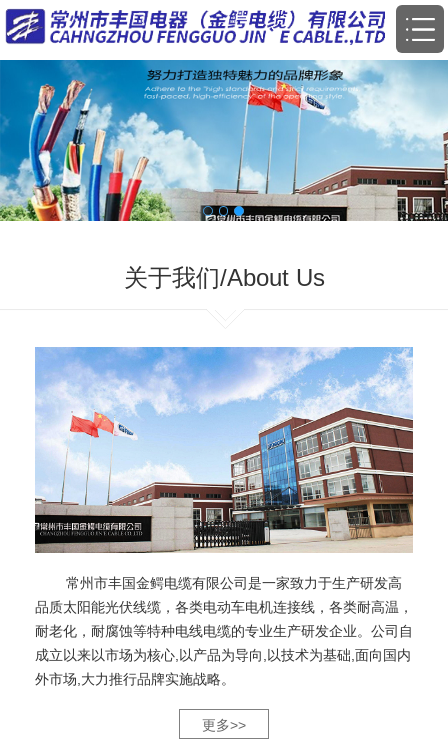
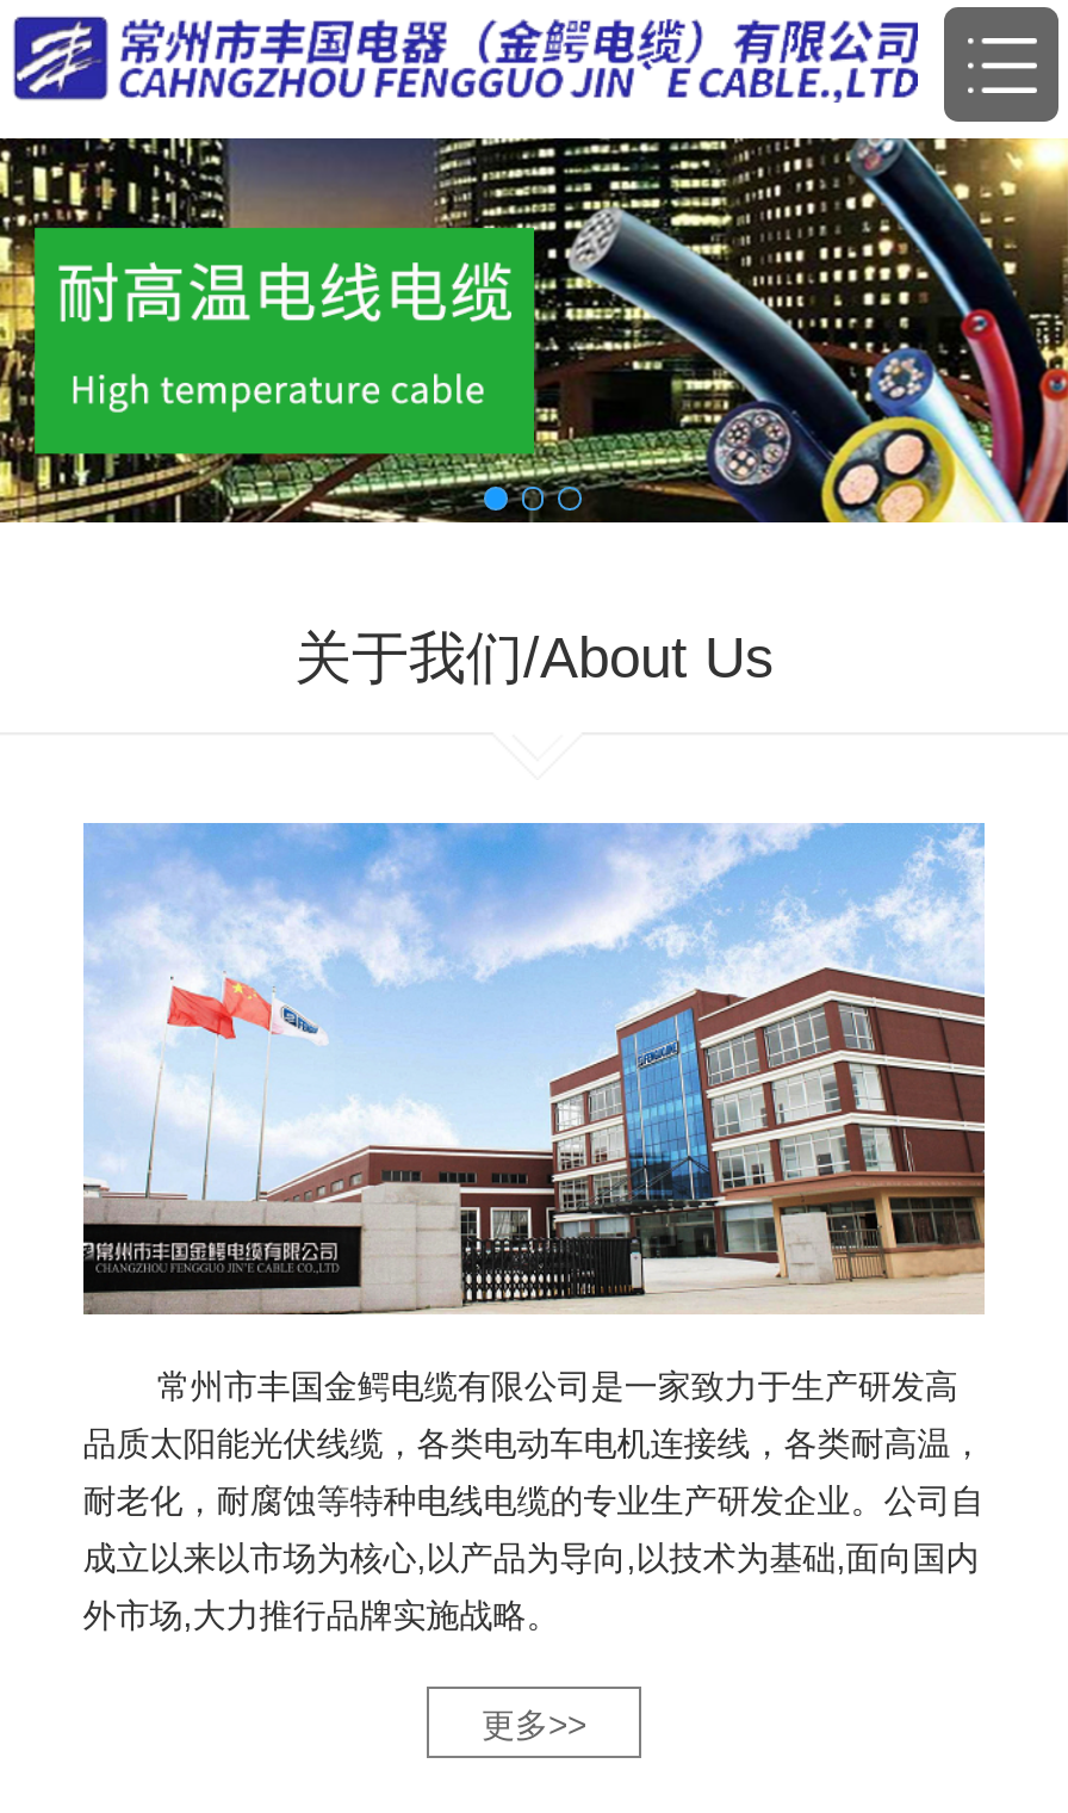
- [image]
+ [image]
